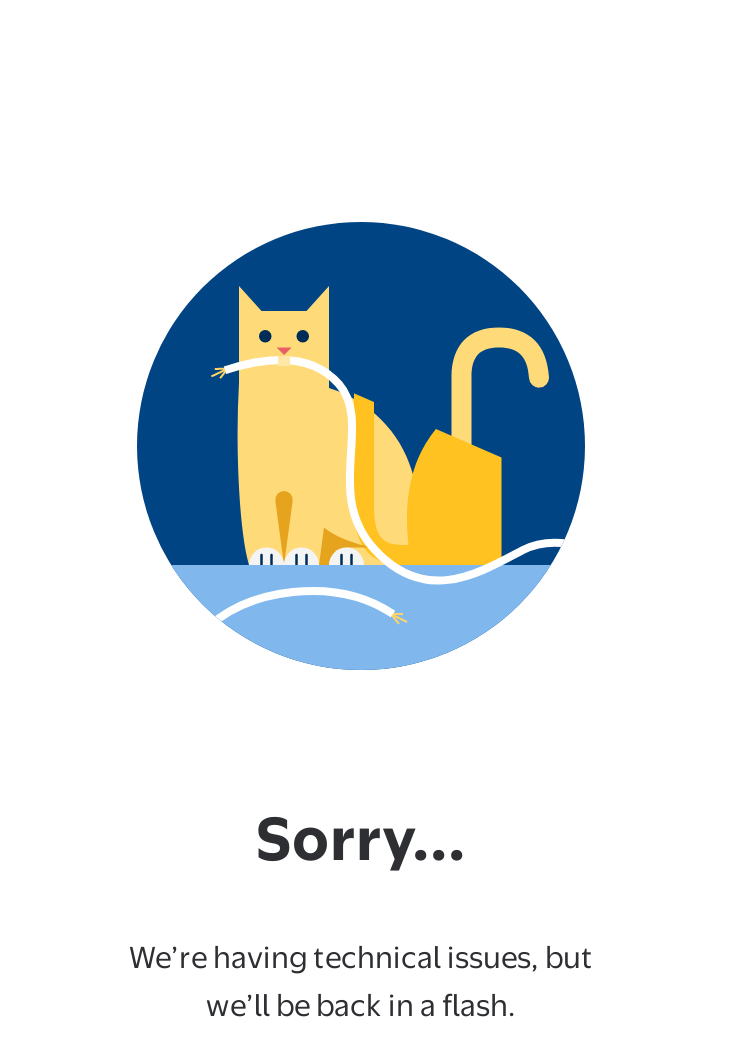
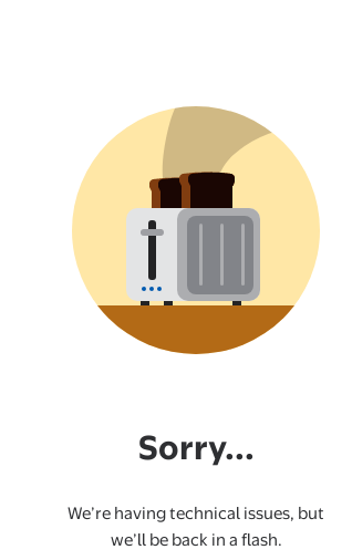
- [image]
+ [image]
